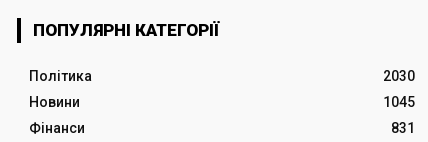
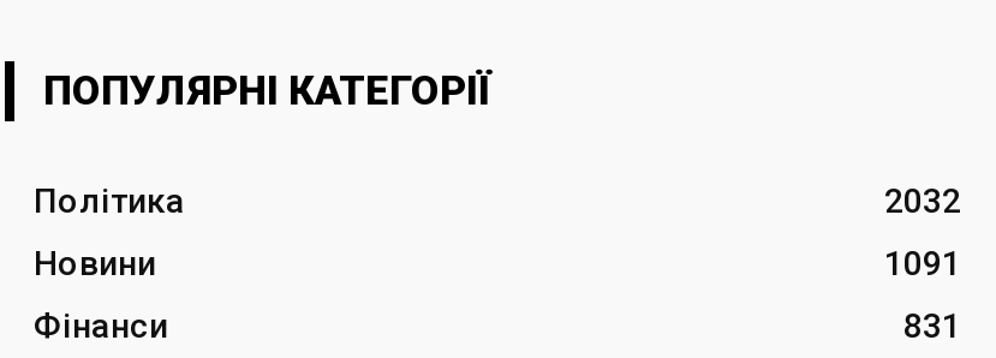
- 2030
+ 2032

- 1045
+ 1091
